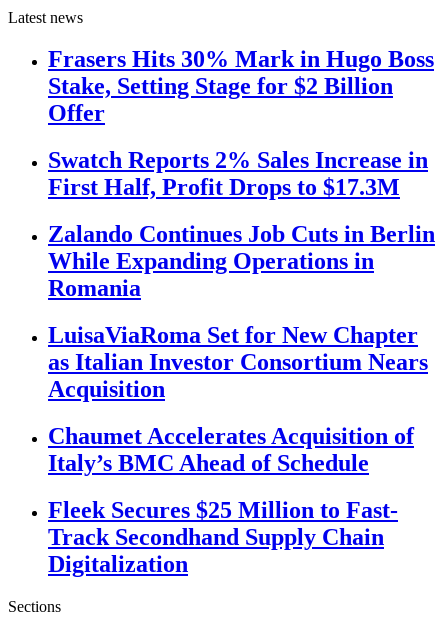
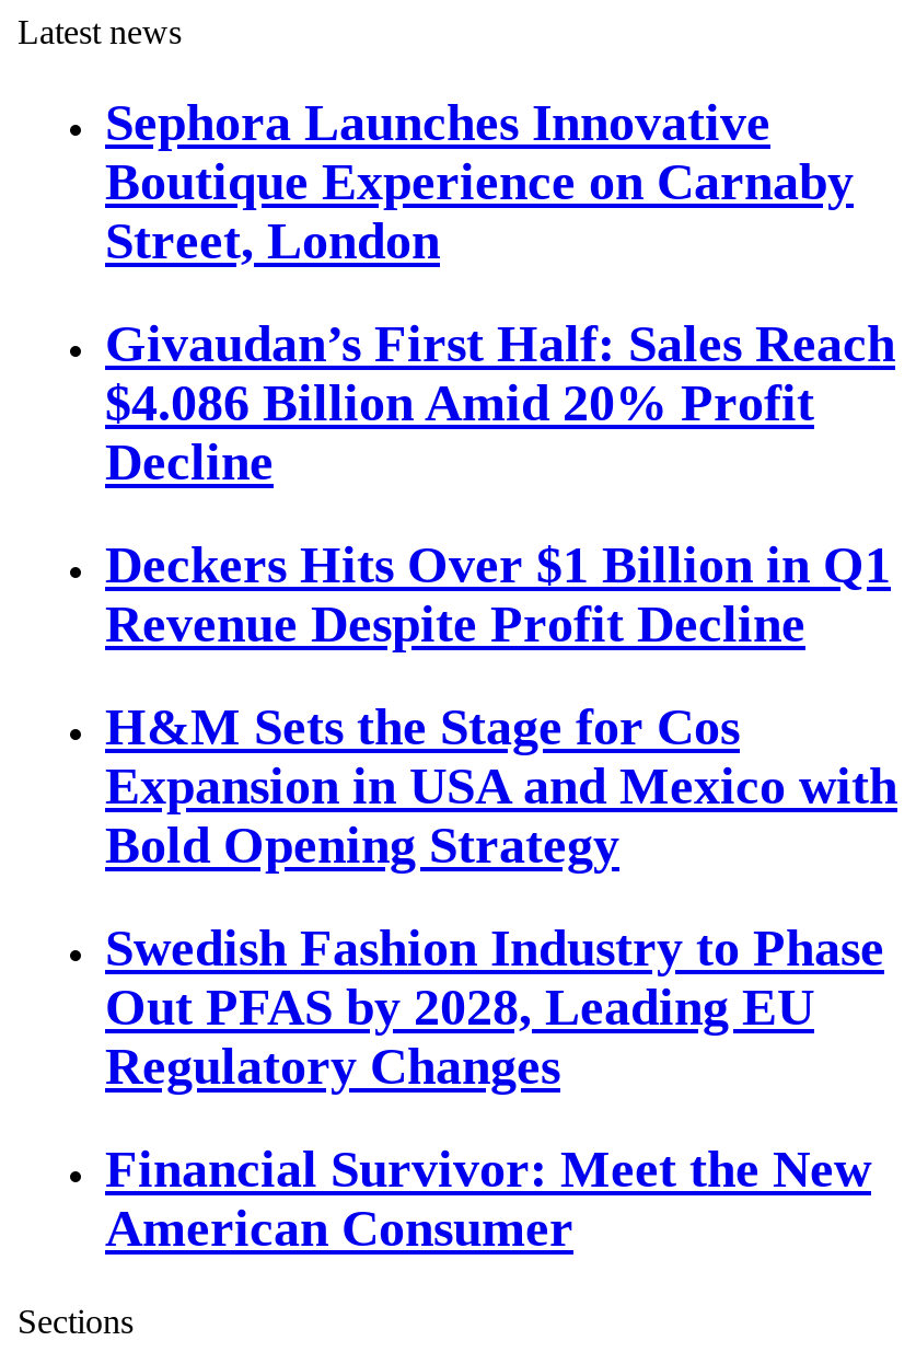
- Frasers Hits 30% Mark in Hugo Boss
- Stake, Setting Stage for $2 Billion
- Offer
+ Sephora Launches Innovative
+ Boutique Experience on Carnaby
+ Street, London

- Swatch Reports 2% Sales Increase in
- First Half, Profit Drops to $17.3M
+ Givaudan’s First Half: Sales Reach
+ $4.086 Billion Amid 20% Profit
+ Decline

- Zalando Continues Job Cuts in Berlin
- While Expanding Operations in
- Romania
+ Deckers Hits Over $1 Billion in Q1
+ Revenue Despite Profit Decline

- LuisaViaRoma Set for New Chapter
- as Italian Investor Consortium Nears
- Acquisition
+ H&M Sets the Stage for Cos
+ Expansion in USA and Mexico with
+ Bold Opening Strategy

- Chaumet Accelerates Acquisition of
- Italy’s BMC Ahead of Schedule
+ Swedish Fashion Industry to Phase
+ Out PFAS by 2028, Leading EU
+ Regulatory Changes

- Fleek Secures $25 Million to Fast-
- Track Secondhand Supply Chain
- Digitalization
+ Financial Survivor: Meet the New
+ American Consumer
